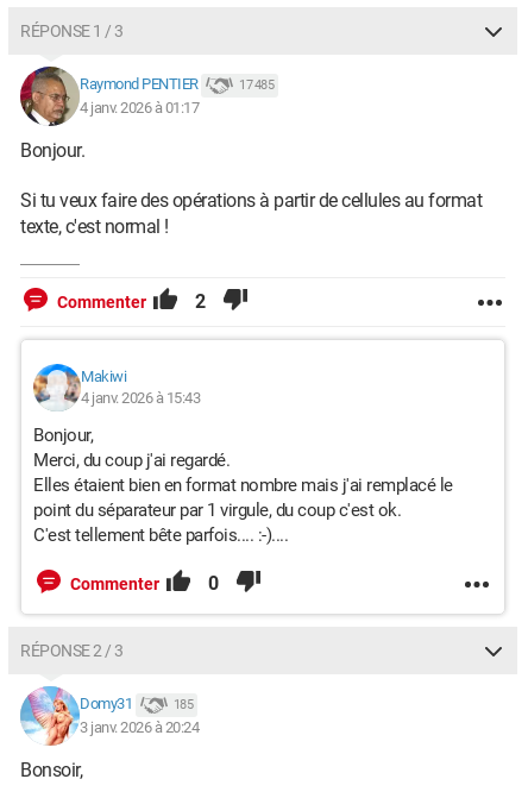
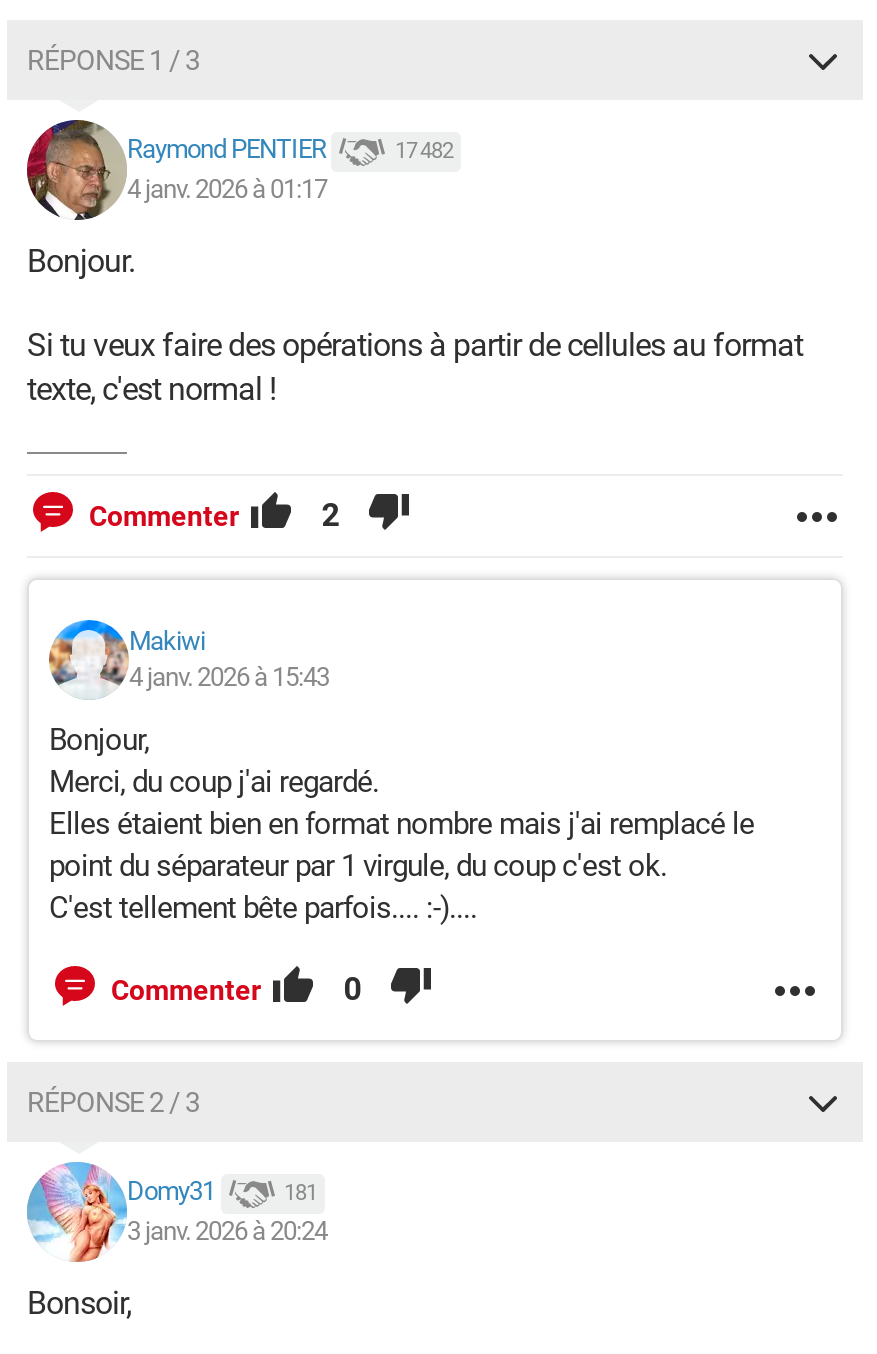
- 17 485
+ 17 482

- 185
+ 181
